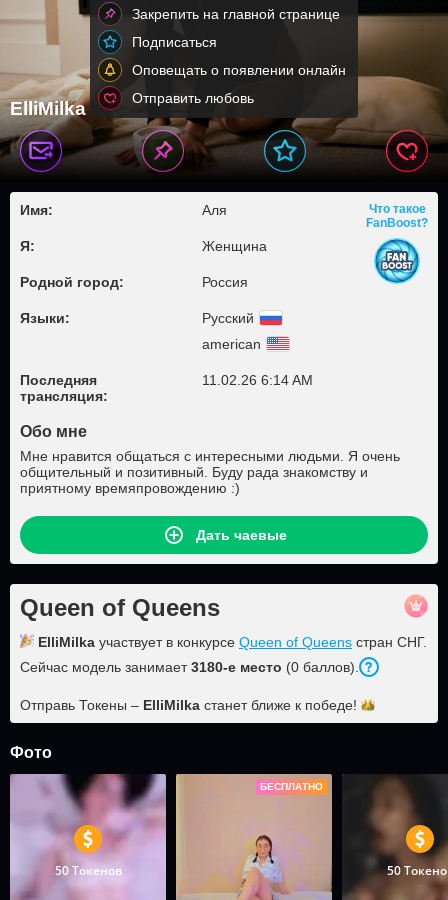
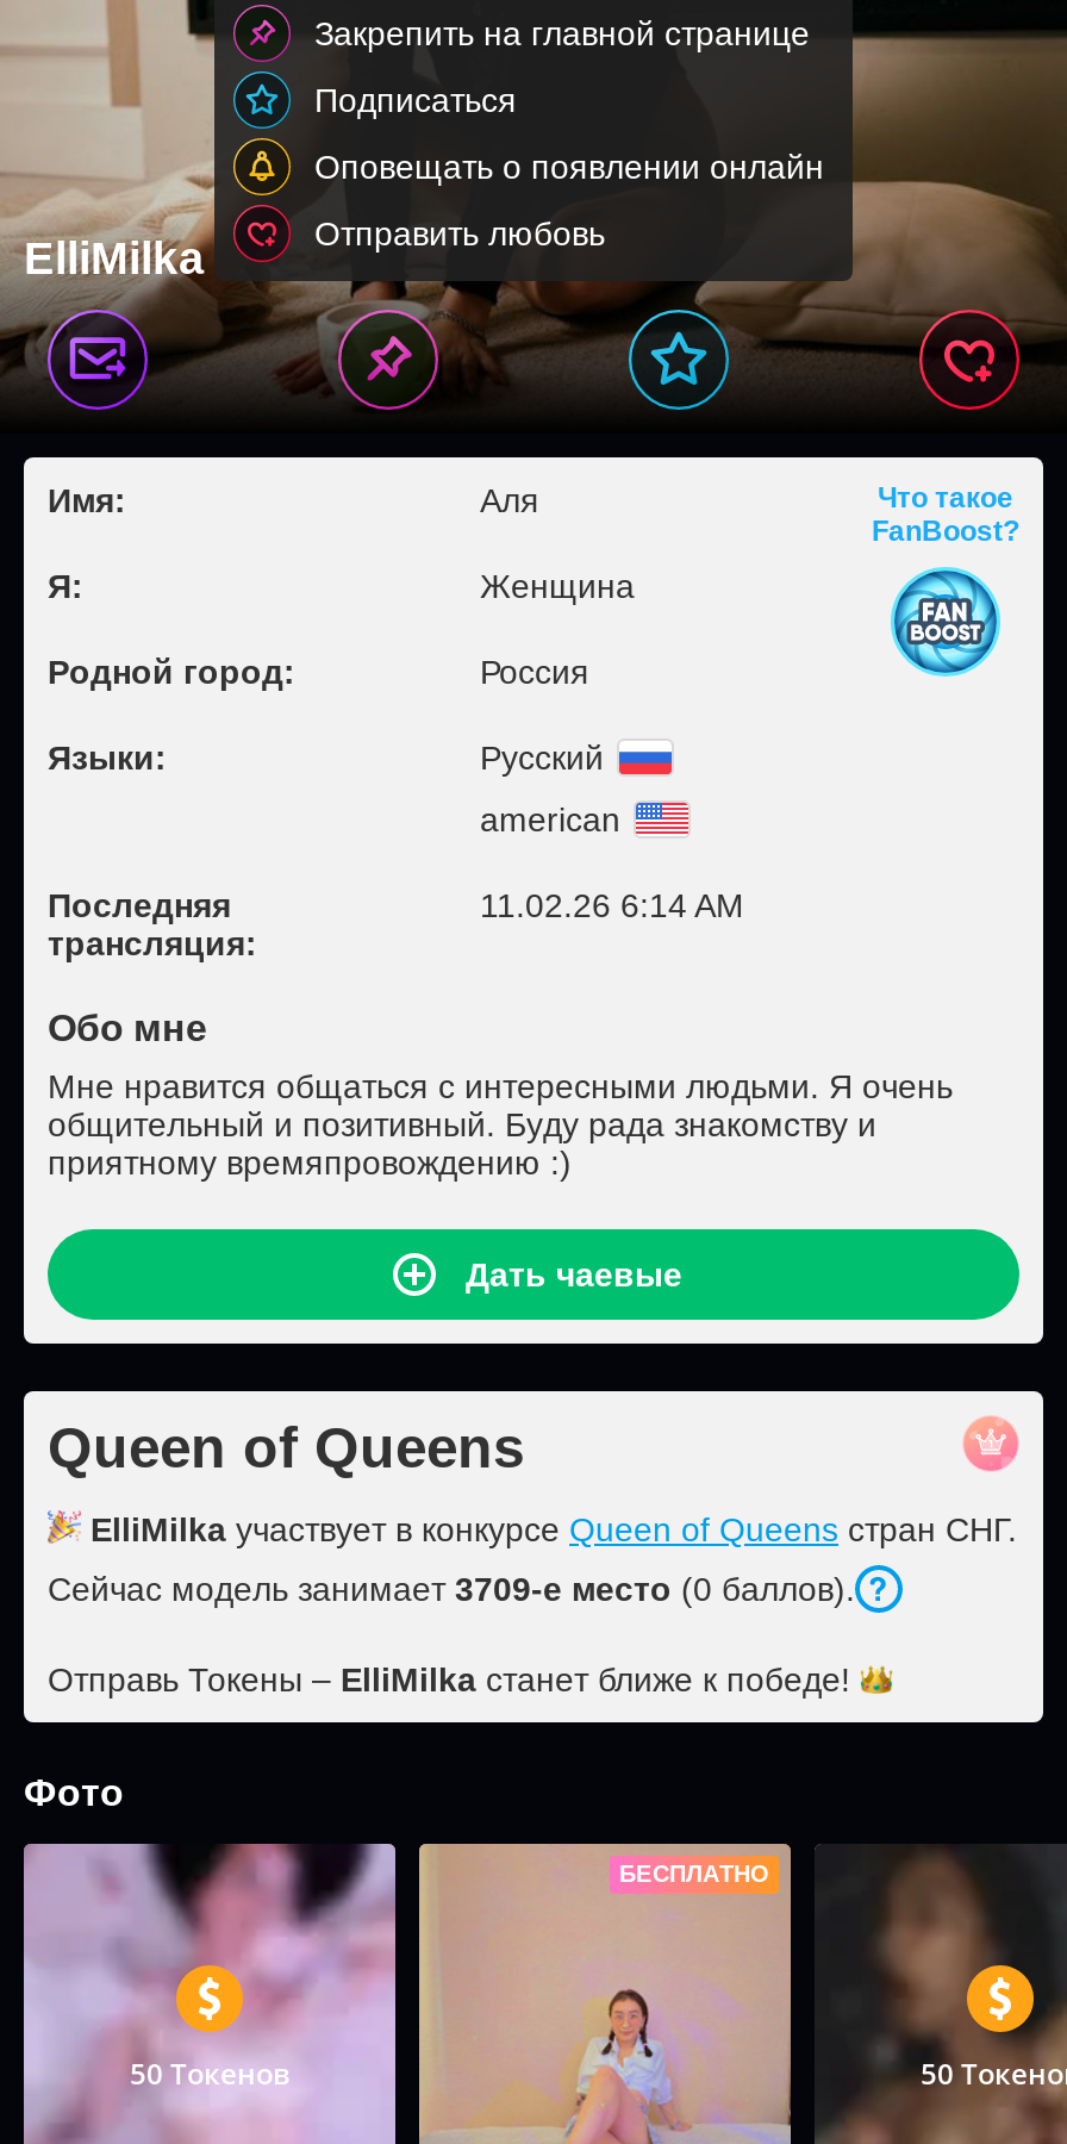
- Сейчас модель занимает 3180-е место (0 баллов).
+ Сейчас модель занимает 3709-е место (0 баллов).
